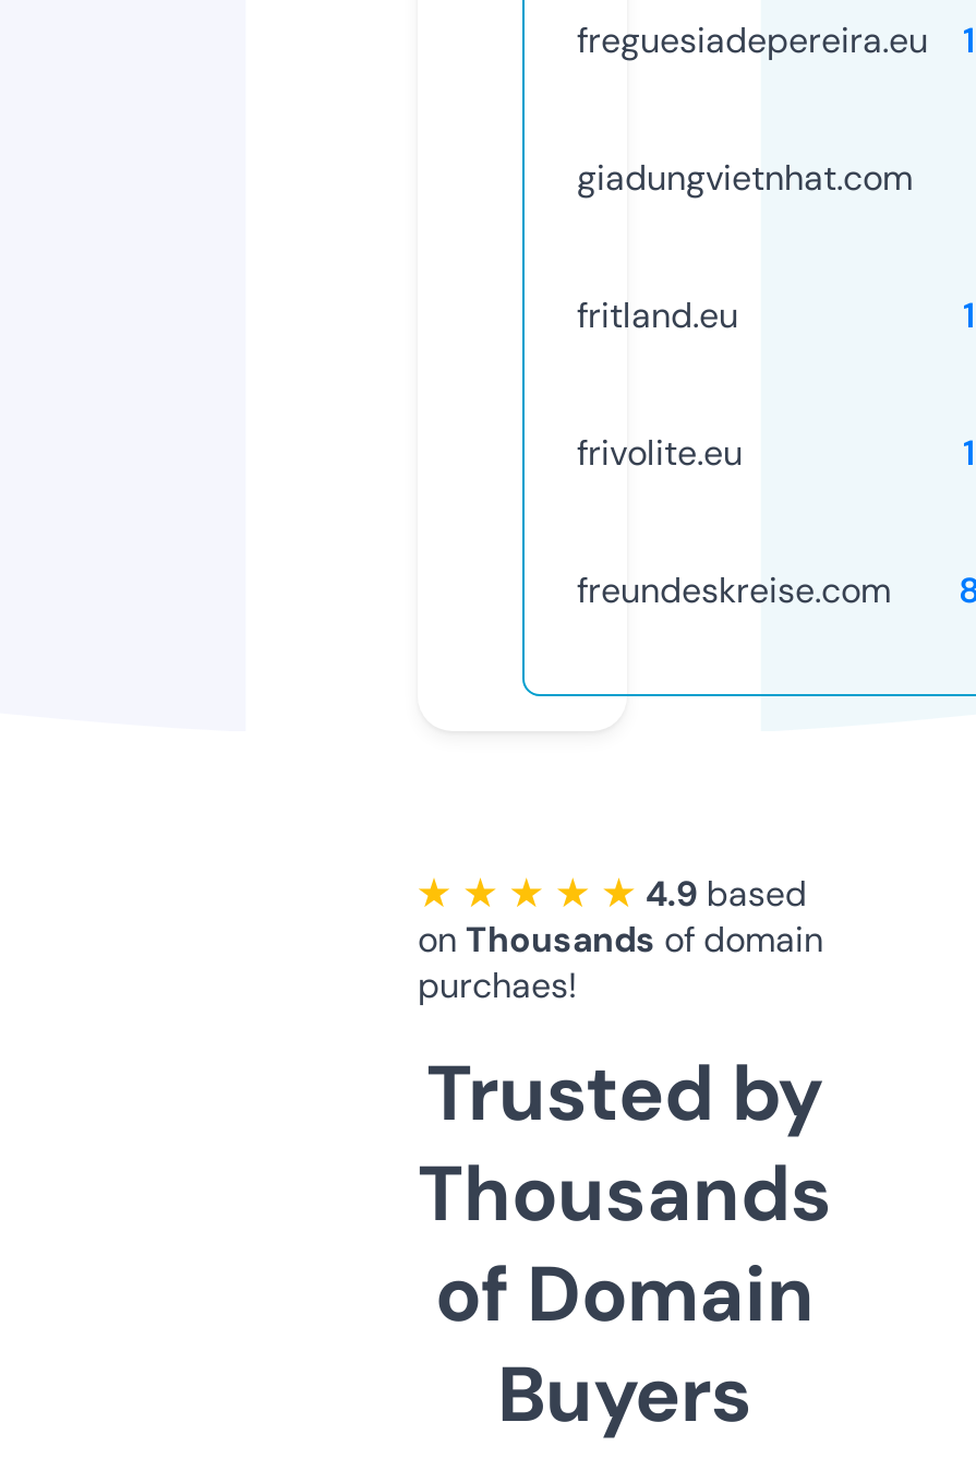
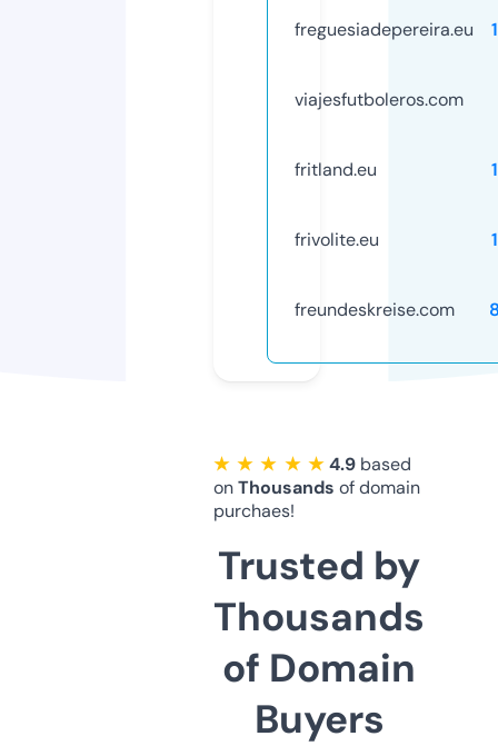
- giadungvietnhat.com
+ viajesfutboleros.com
